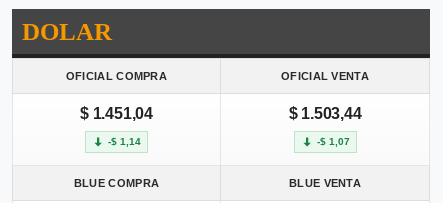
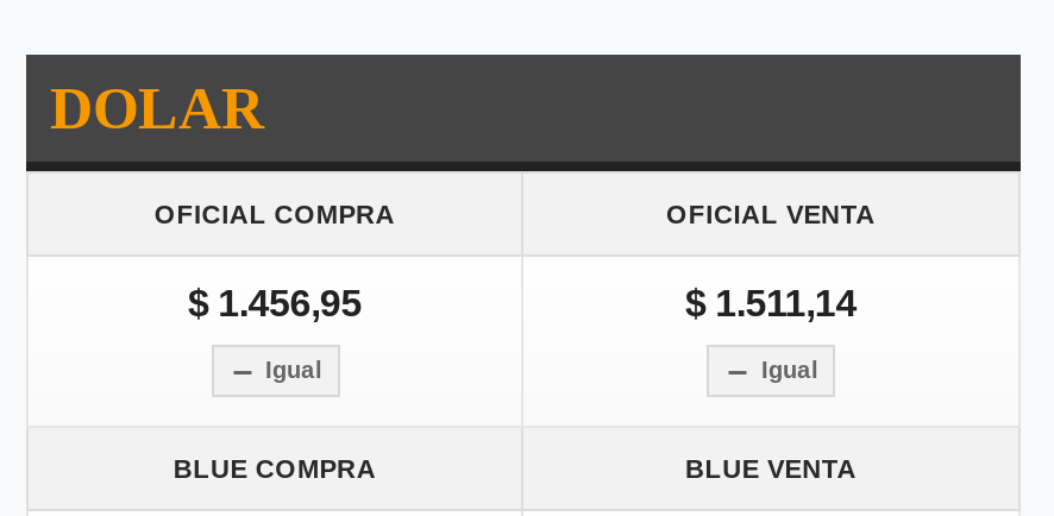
- $ 1.451,04
+ $ 1.456,95

- $ 1.503,44
+ $ 1.511,14

- -$ 1,14
+ Igual

- -$ 1,07
+ Igual
